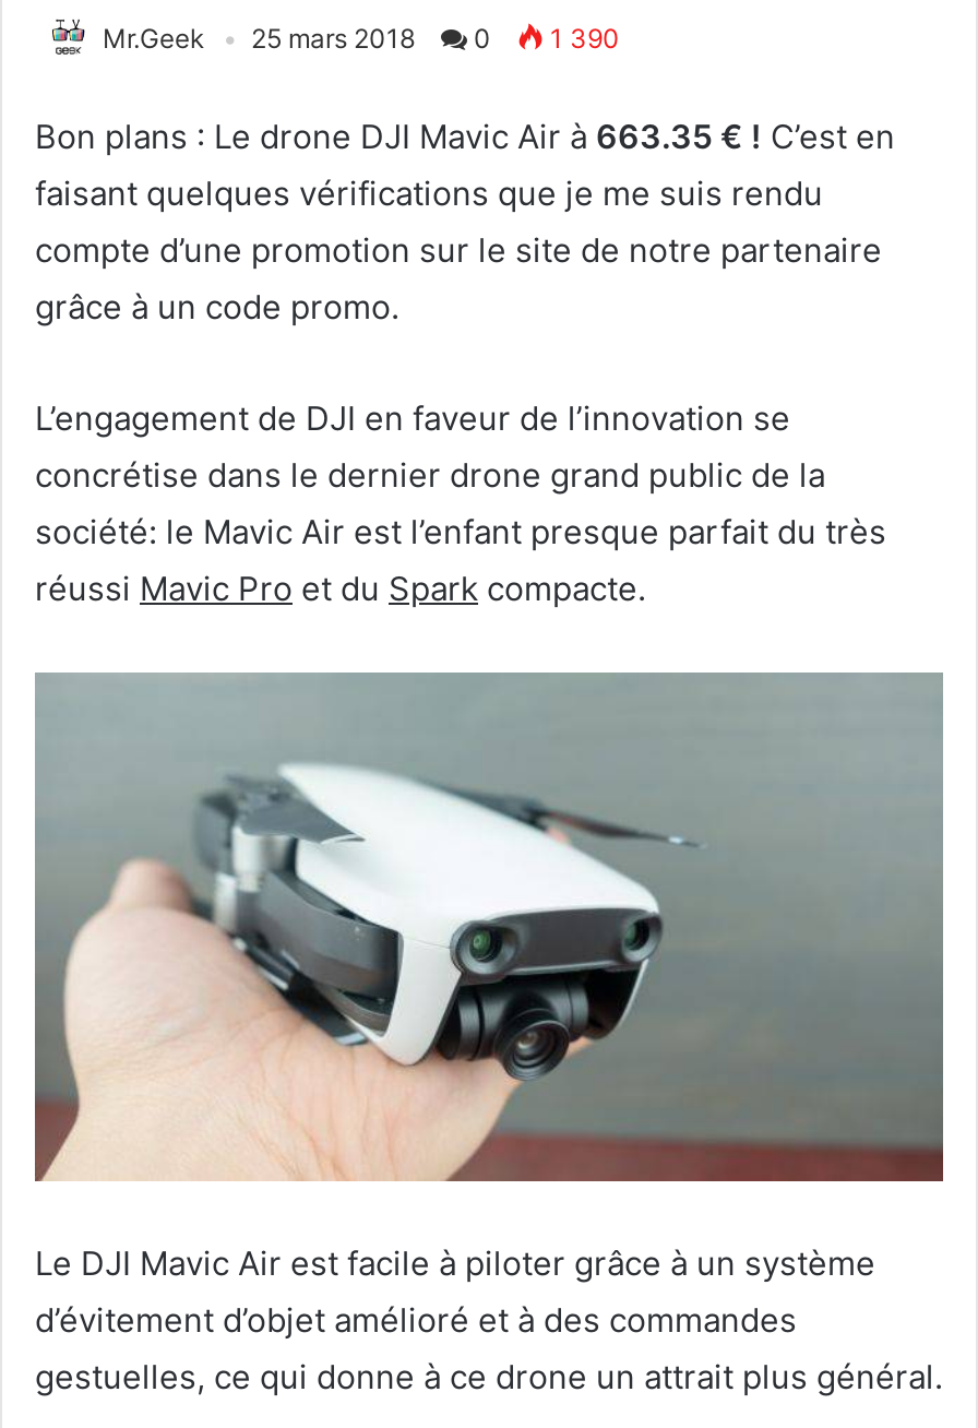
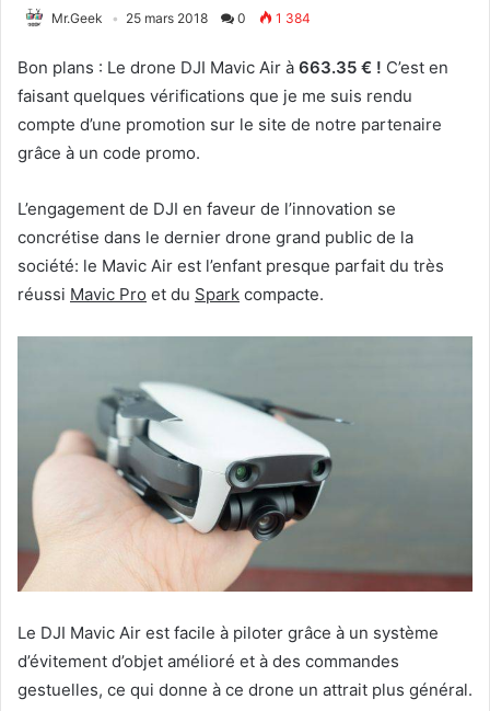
- Mr.Geek 25 mars 2018 0 1 390
+ Mr.Geek 25 mars 2018 0 1 384
